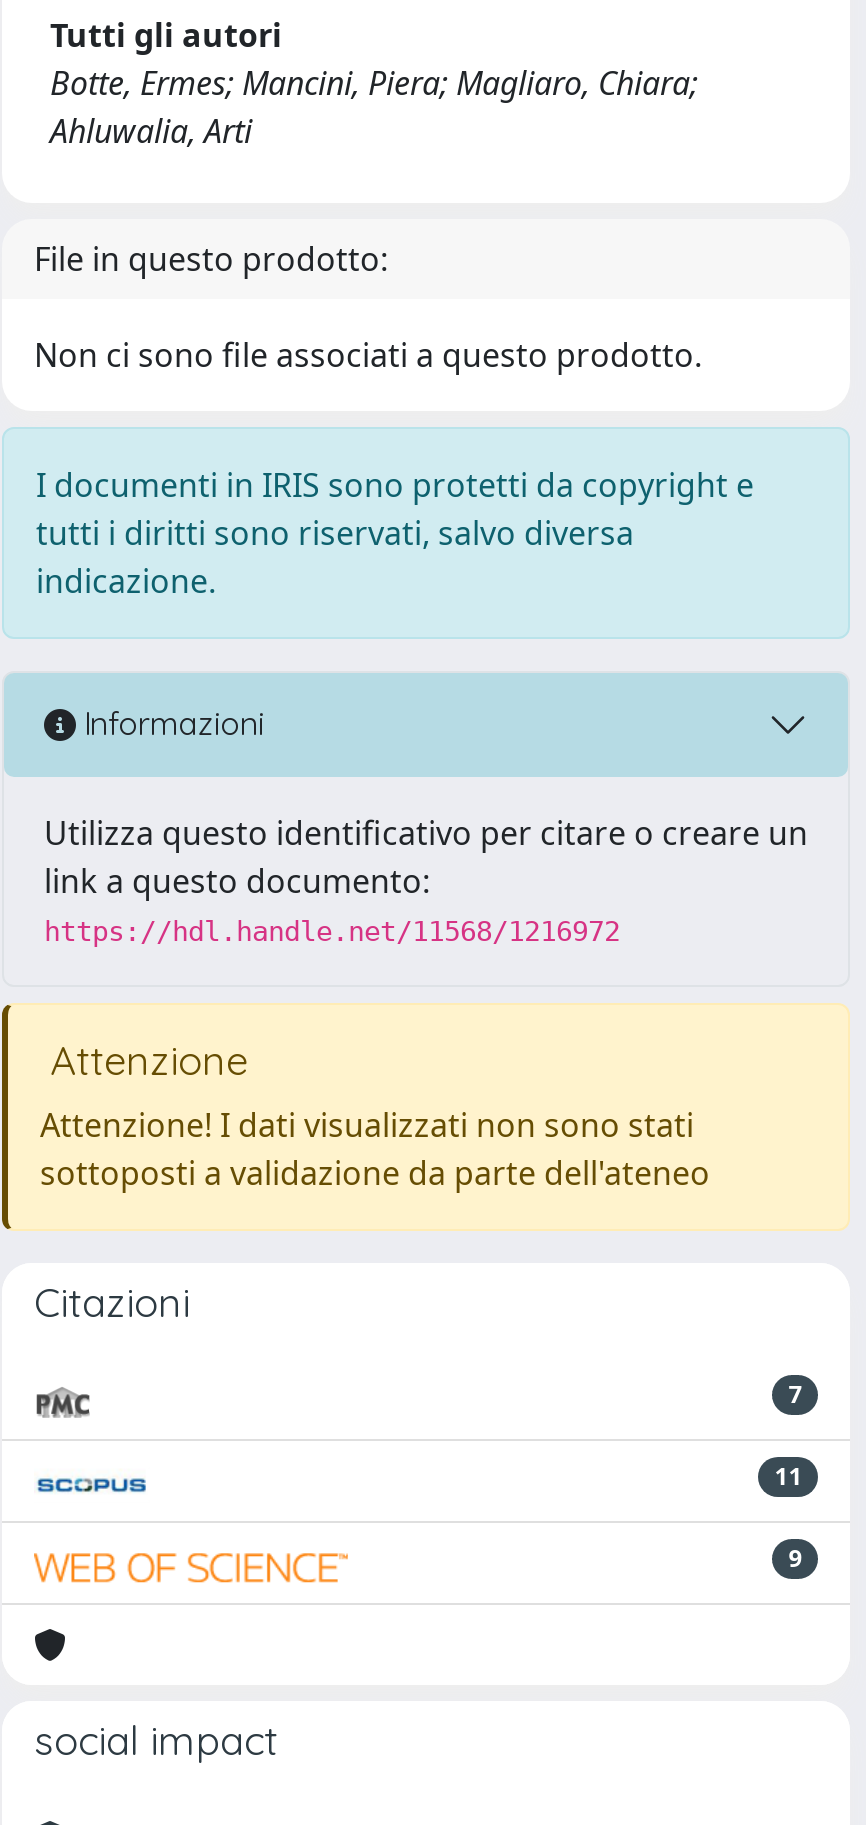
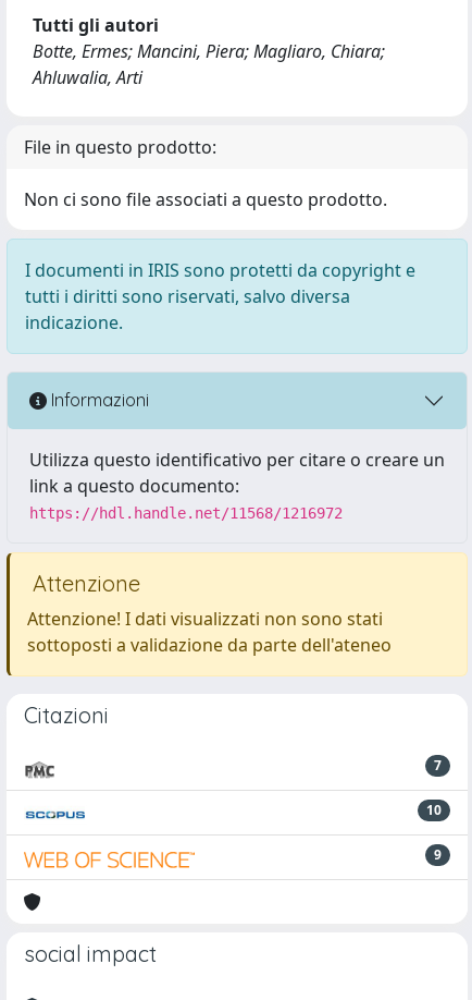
- 11
+ 10
